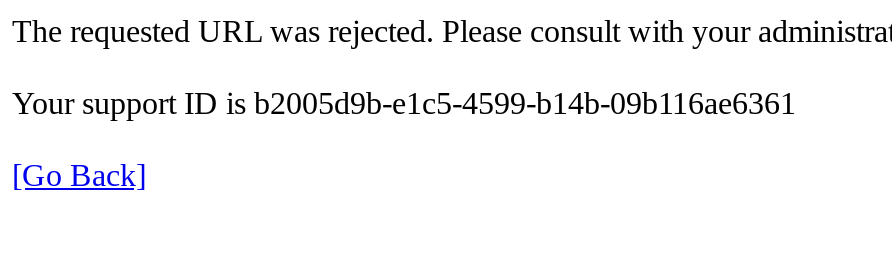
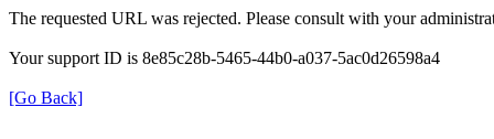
- Your support ID is b2005d9b-e1c5-4599-b14b-09b116ae6361
+ Your support ID is 8e85c28b-5465-44b0-a037-5ac0d26598a4
